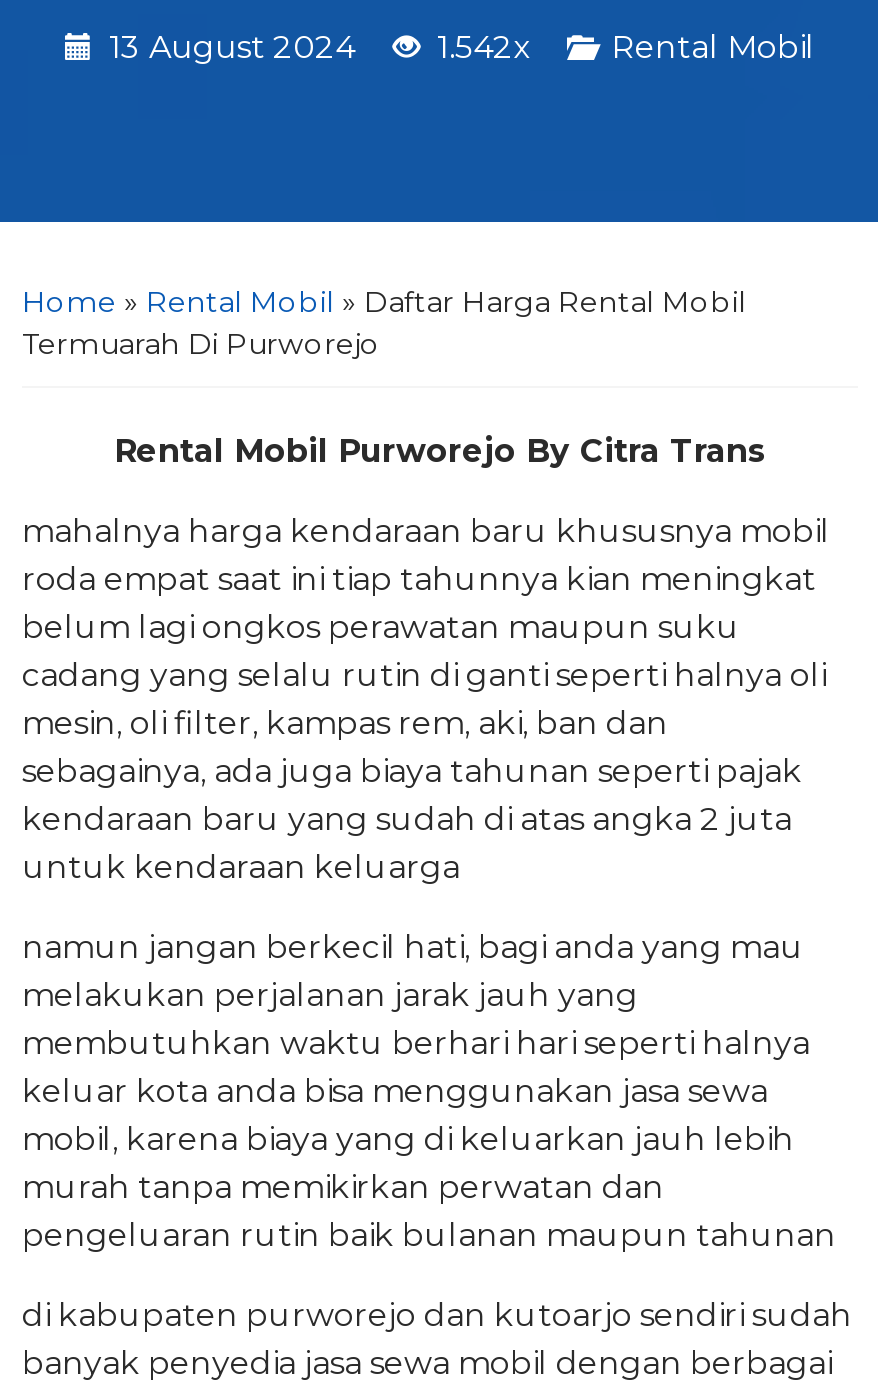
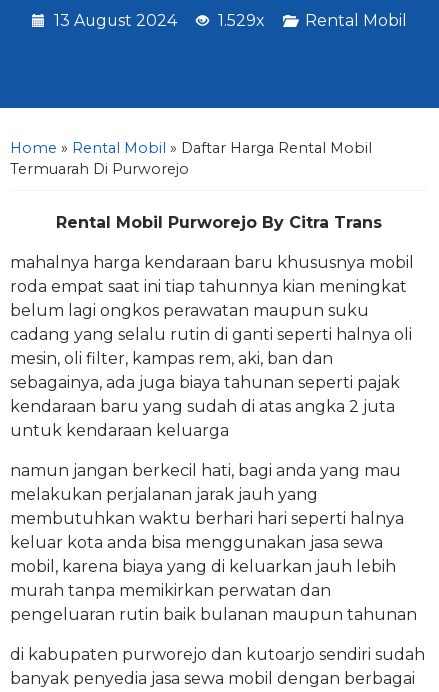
- 13 August 2024 1.542x Rental Mobil
+ 13 August 2024 1.529x Rental Mobil
